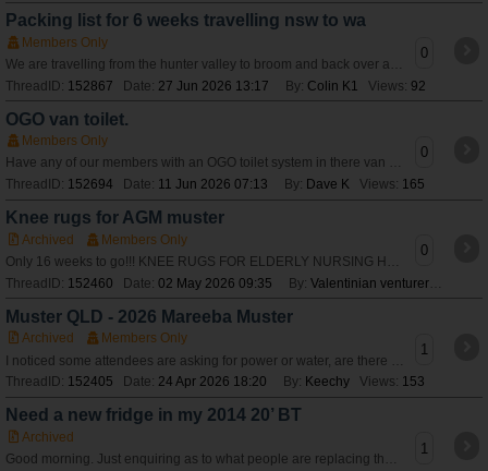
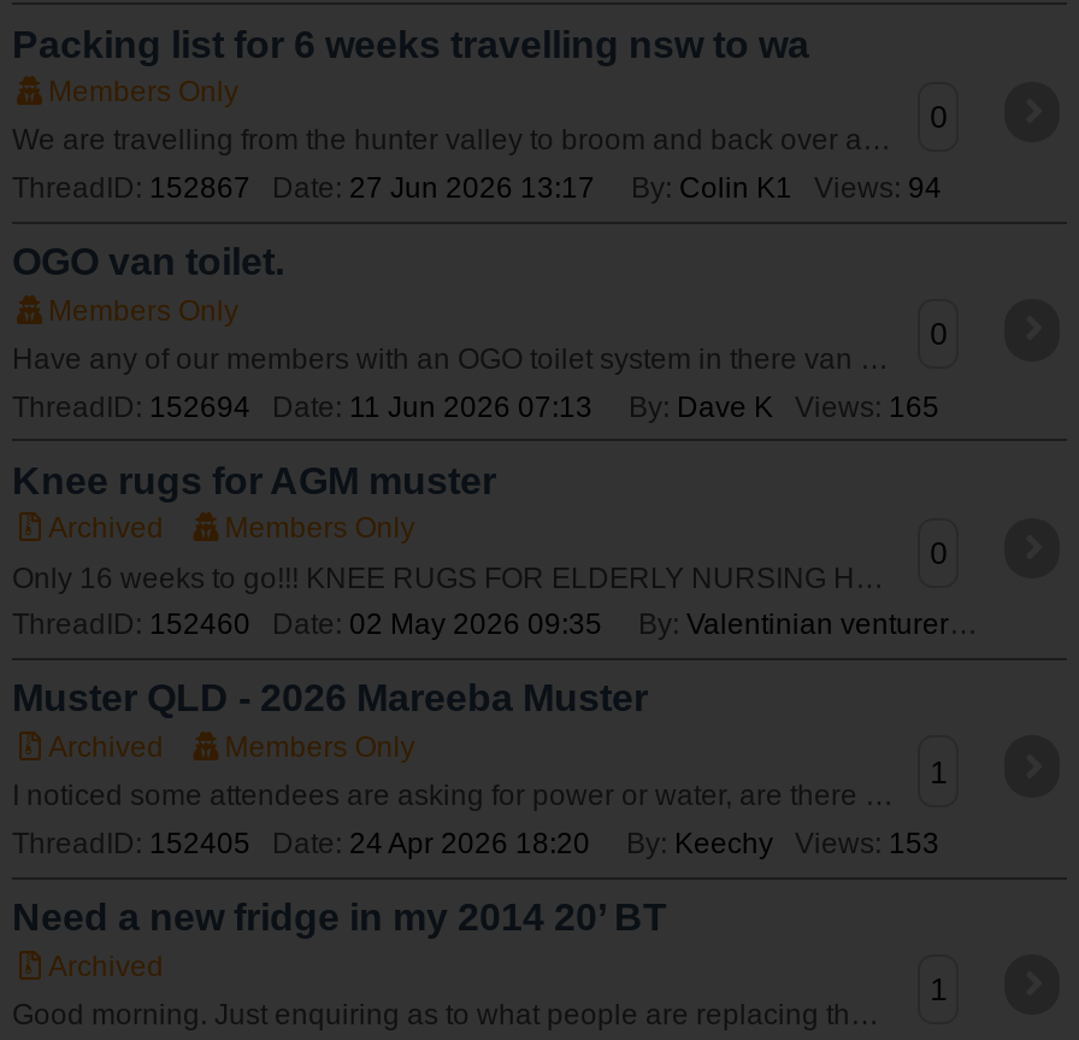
- By: Colin K1 Views: 92
+ By: Colin K1 Views: 94
